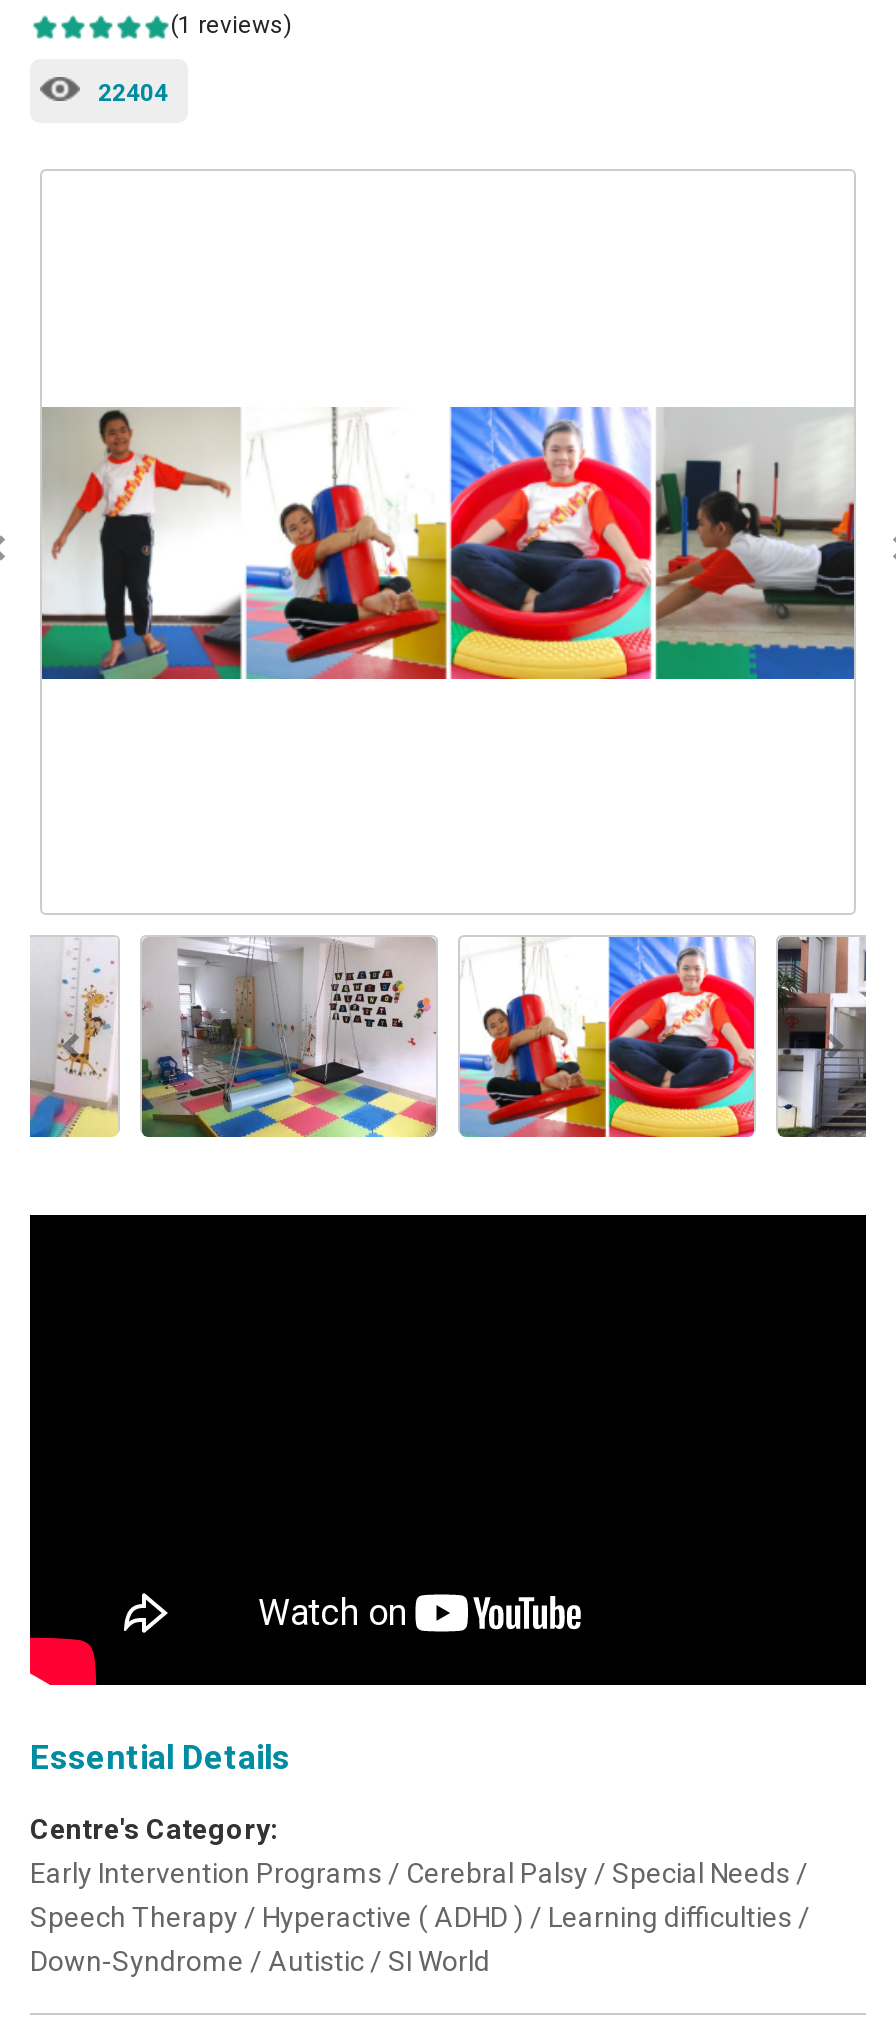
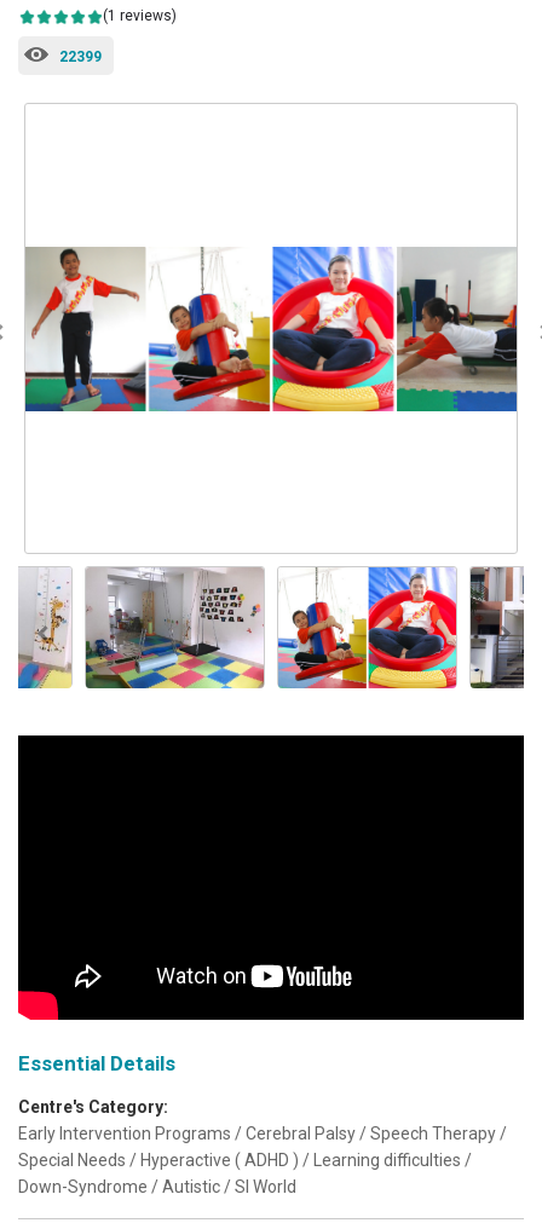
- 22404
+ 22399

- Early Intervention Programs / Cerebral Palsy / Special Needs /
+ Early Intervention Programs / Cerebral Palsy / Speech Therapy /

- Speech Therapy / Hyperactive ( ADHD ) / Learning difficulties /
+ Special Needs / Hyperactive ( ADHD ) / Learning difficulties /
